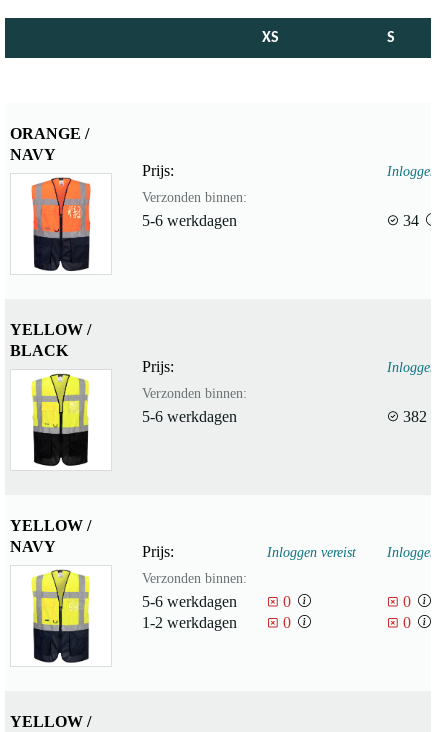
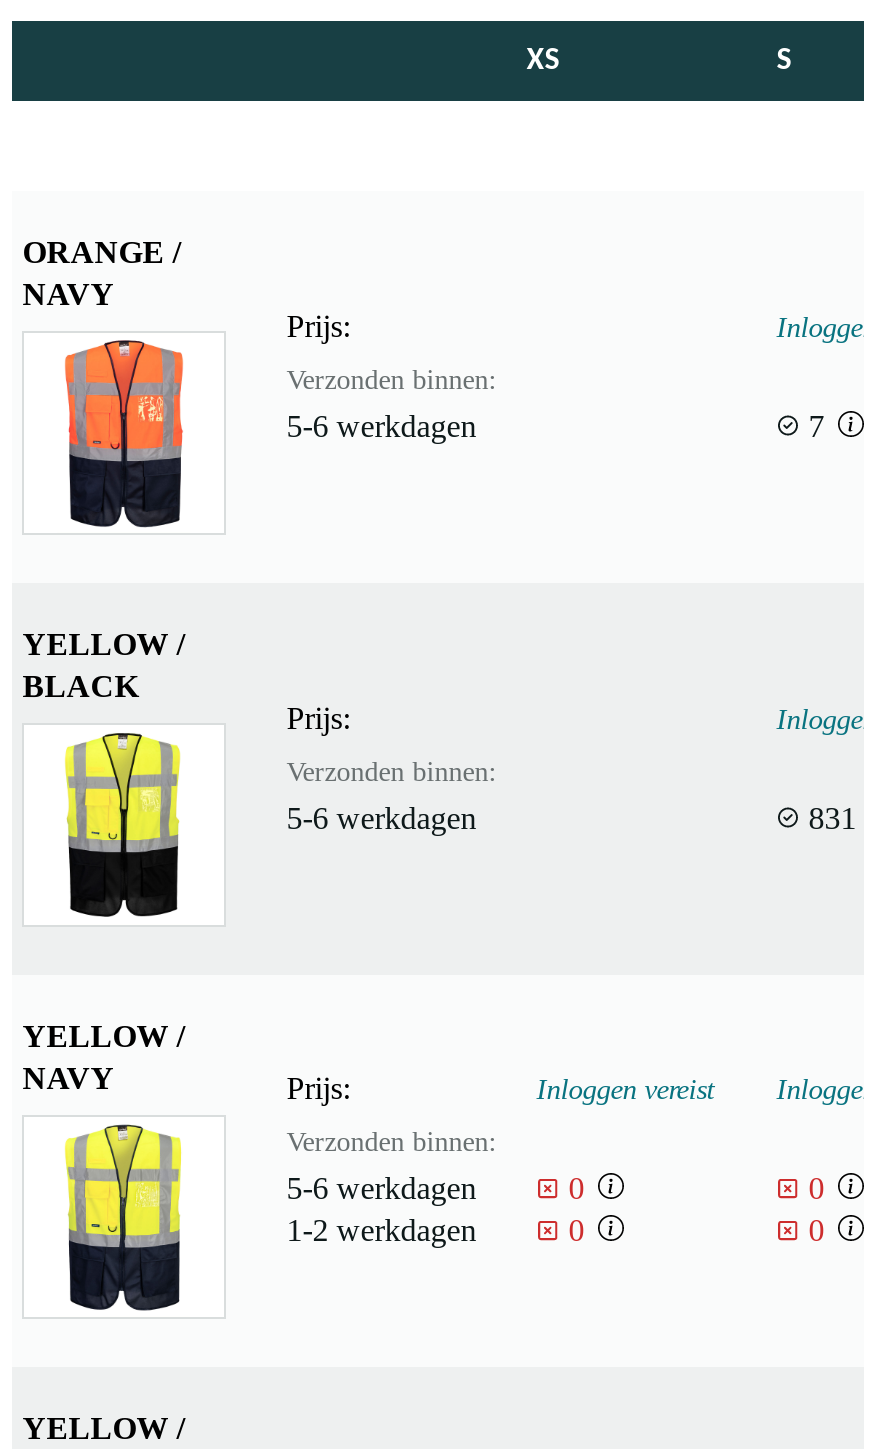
- 34
+ 7

- 382
+ 831
